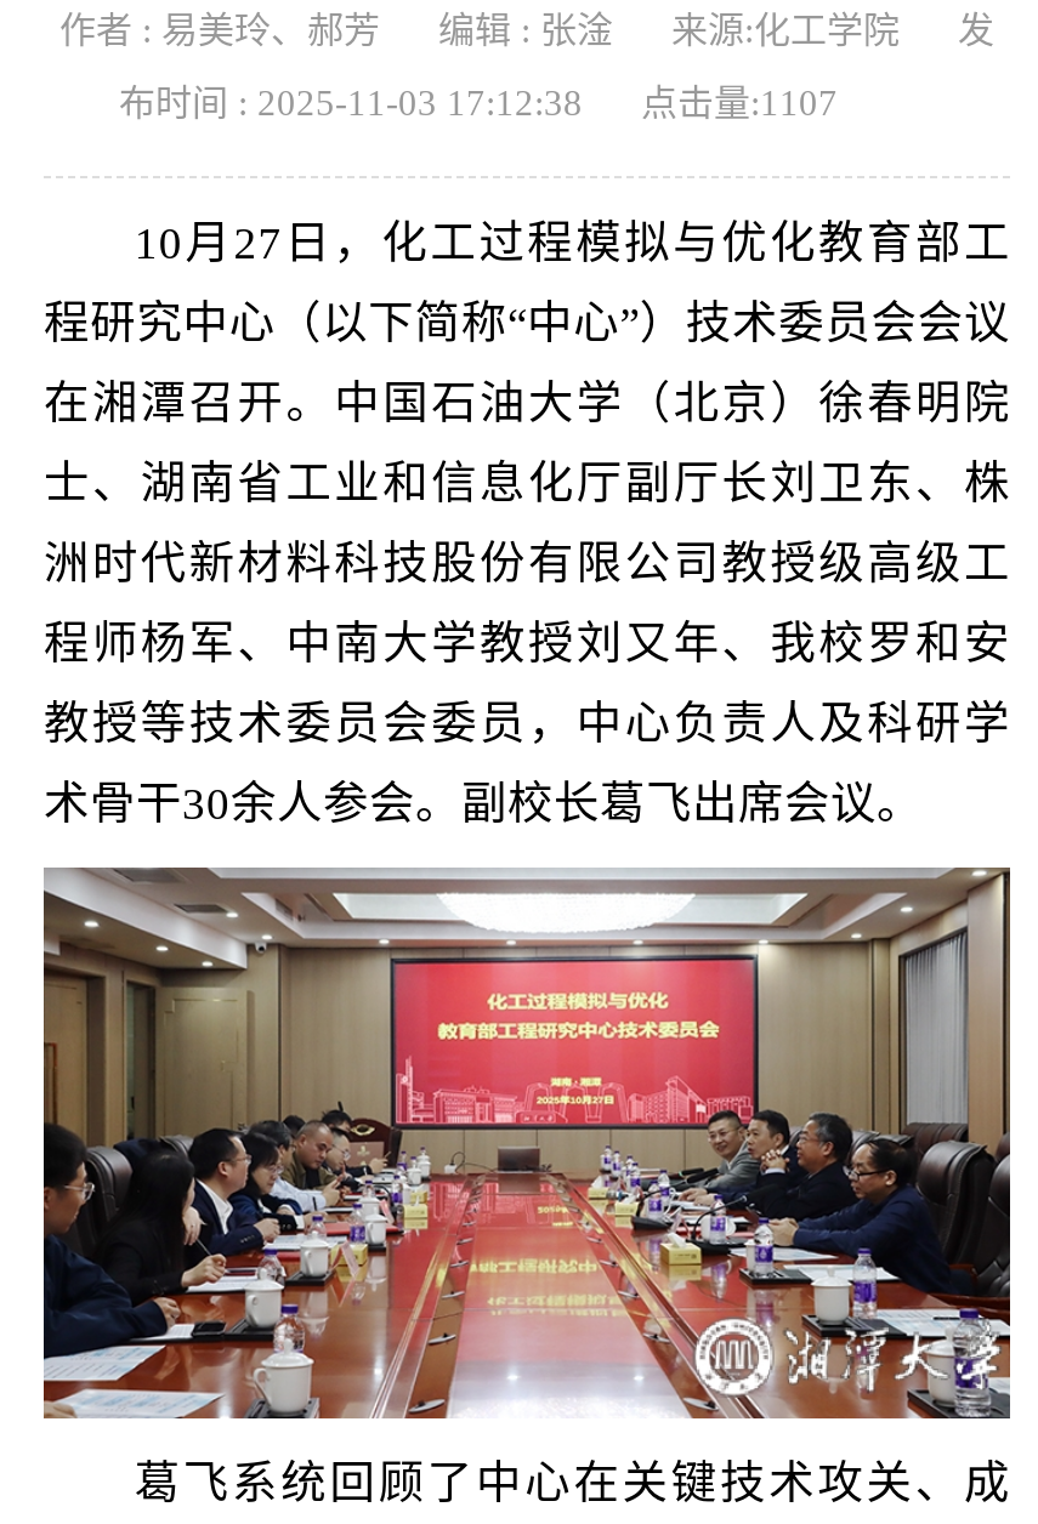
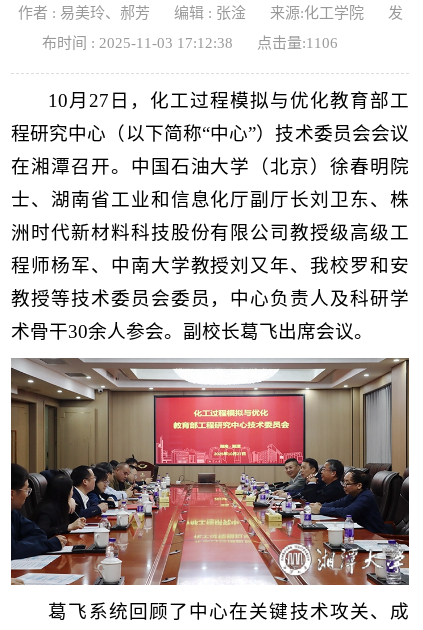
- 布时间 : 2025-11-03 17:12:38 点击量:1107
+ 布时间 : 2025-11-03 17:12:38 点击量:1106
